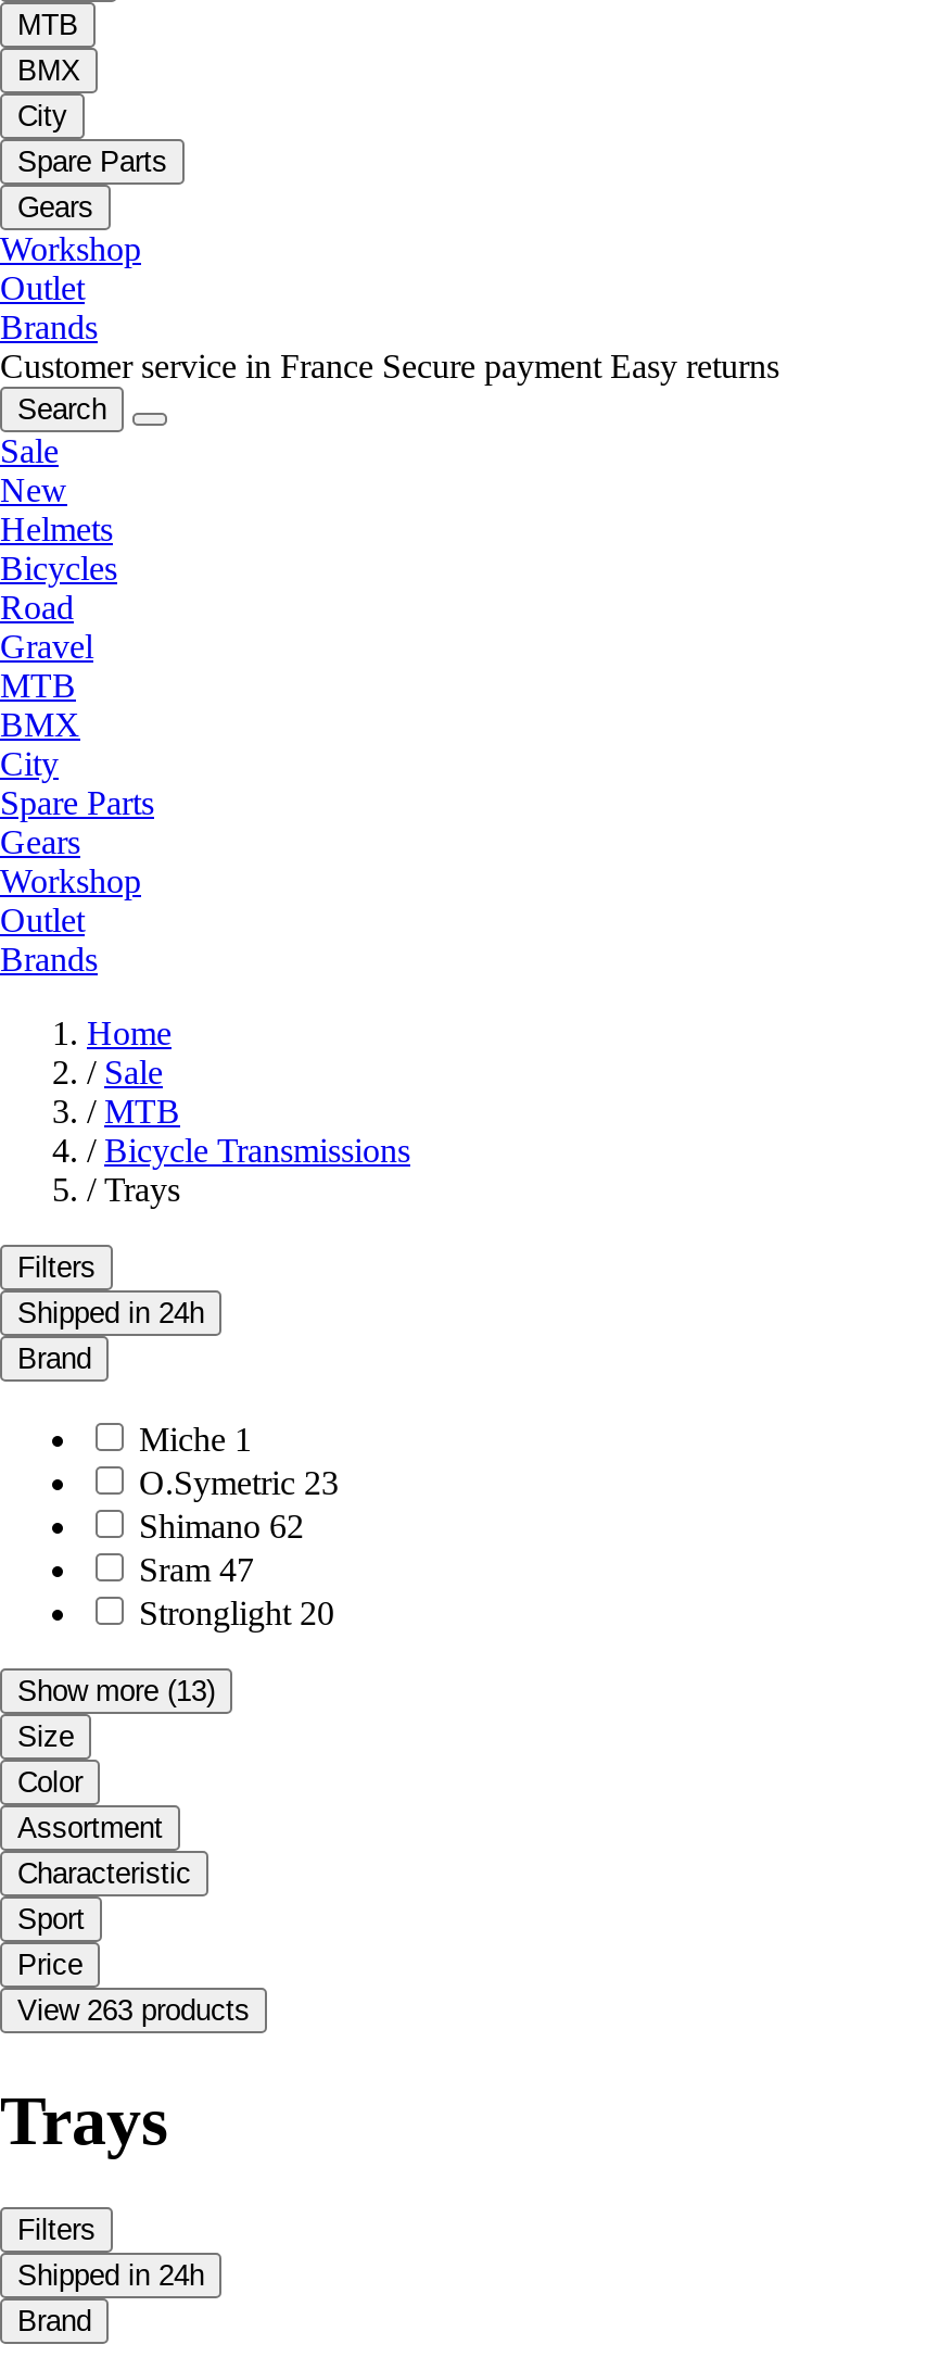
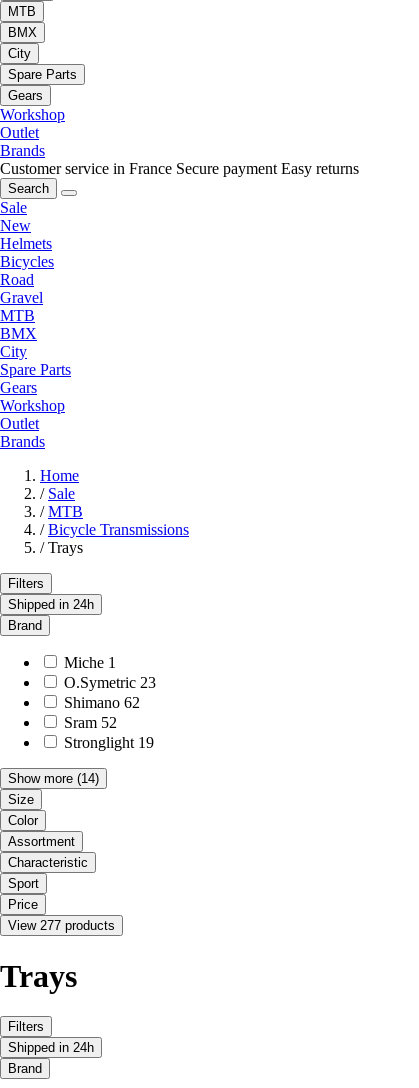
- Sram 47
+ Sram 52

- Stronglight 20
+ Stronglight 19

- Show more (13)
+ Show more (14)

- View 263 products
+ View 277 products
